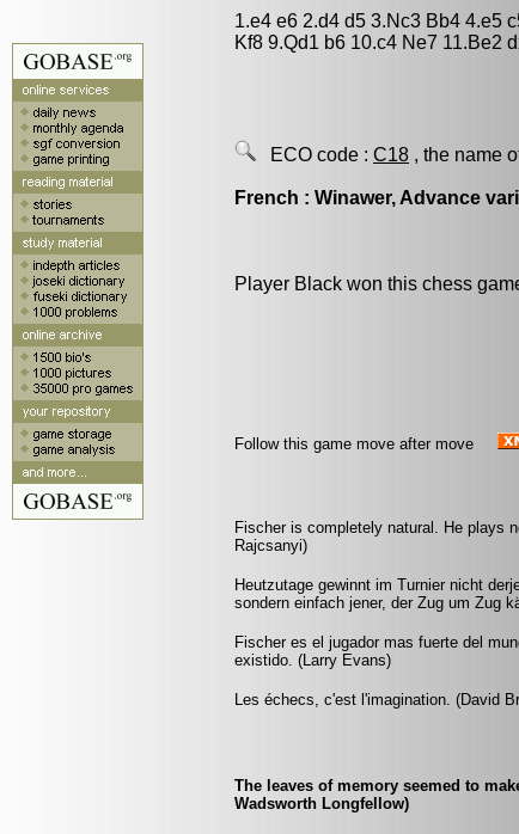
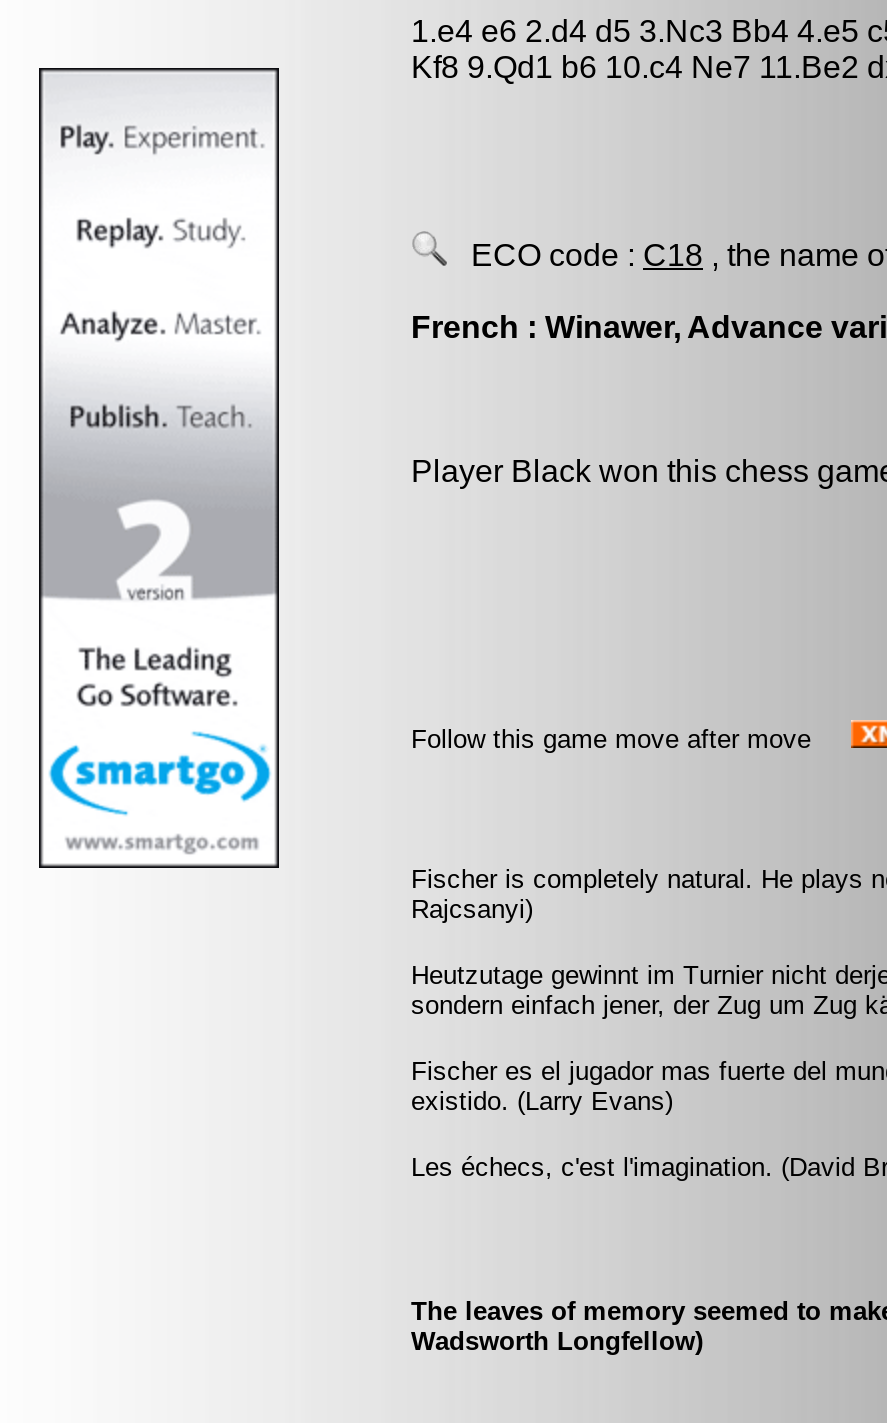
- [image]
+ [image]
